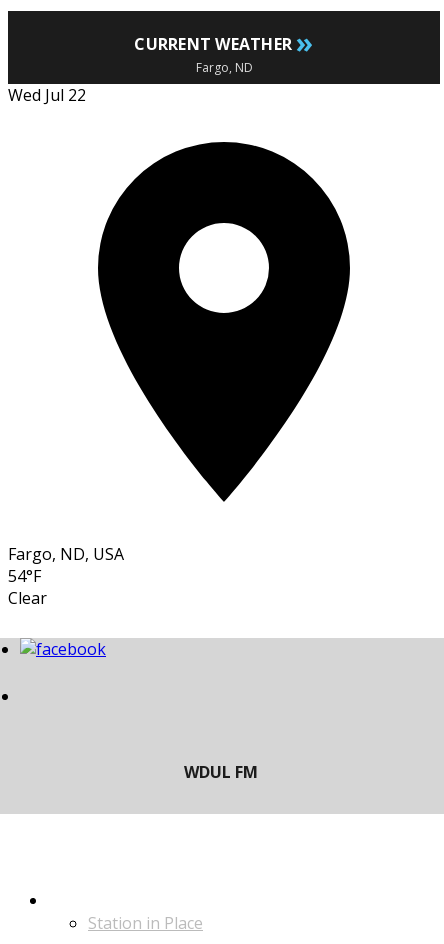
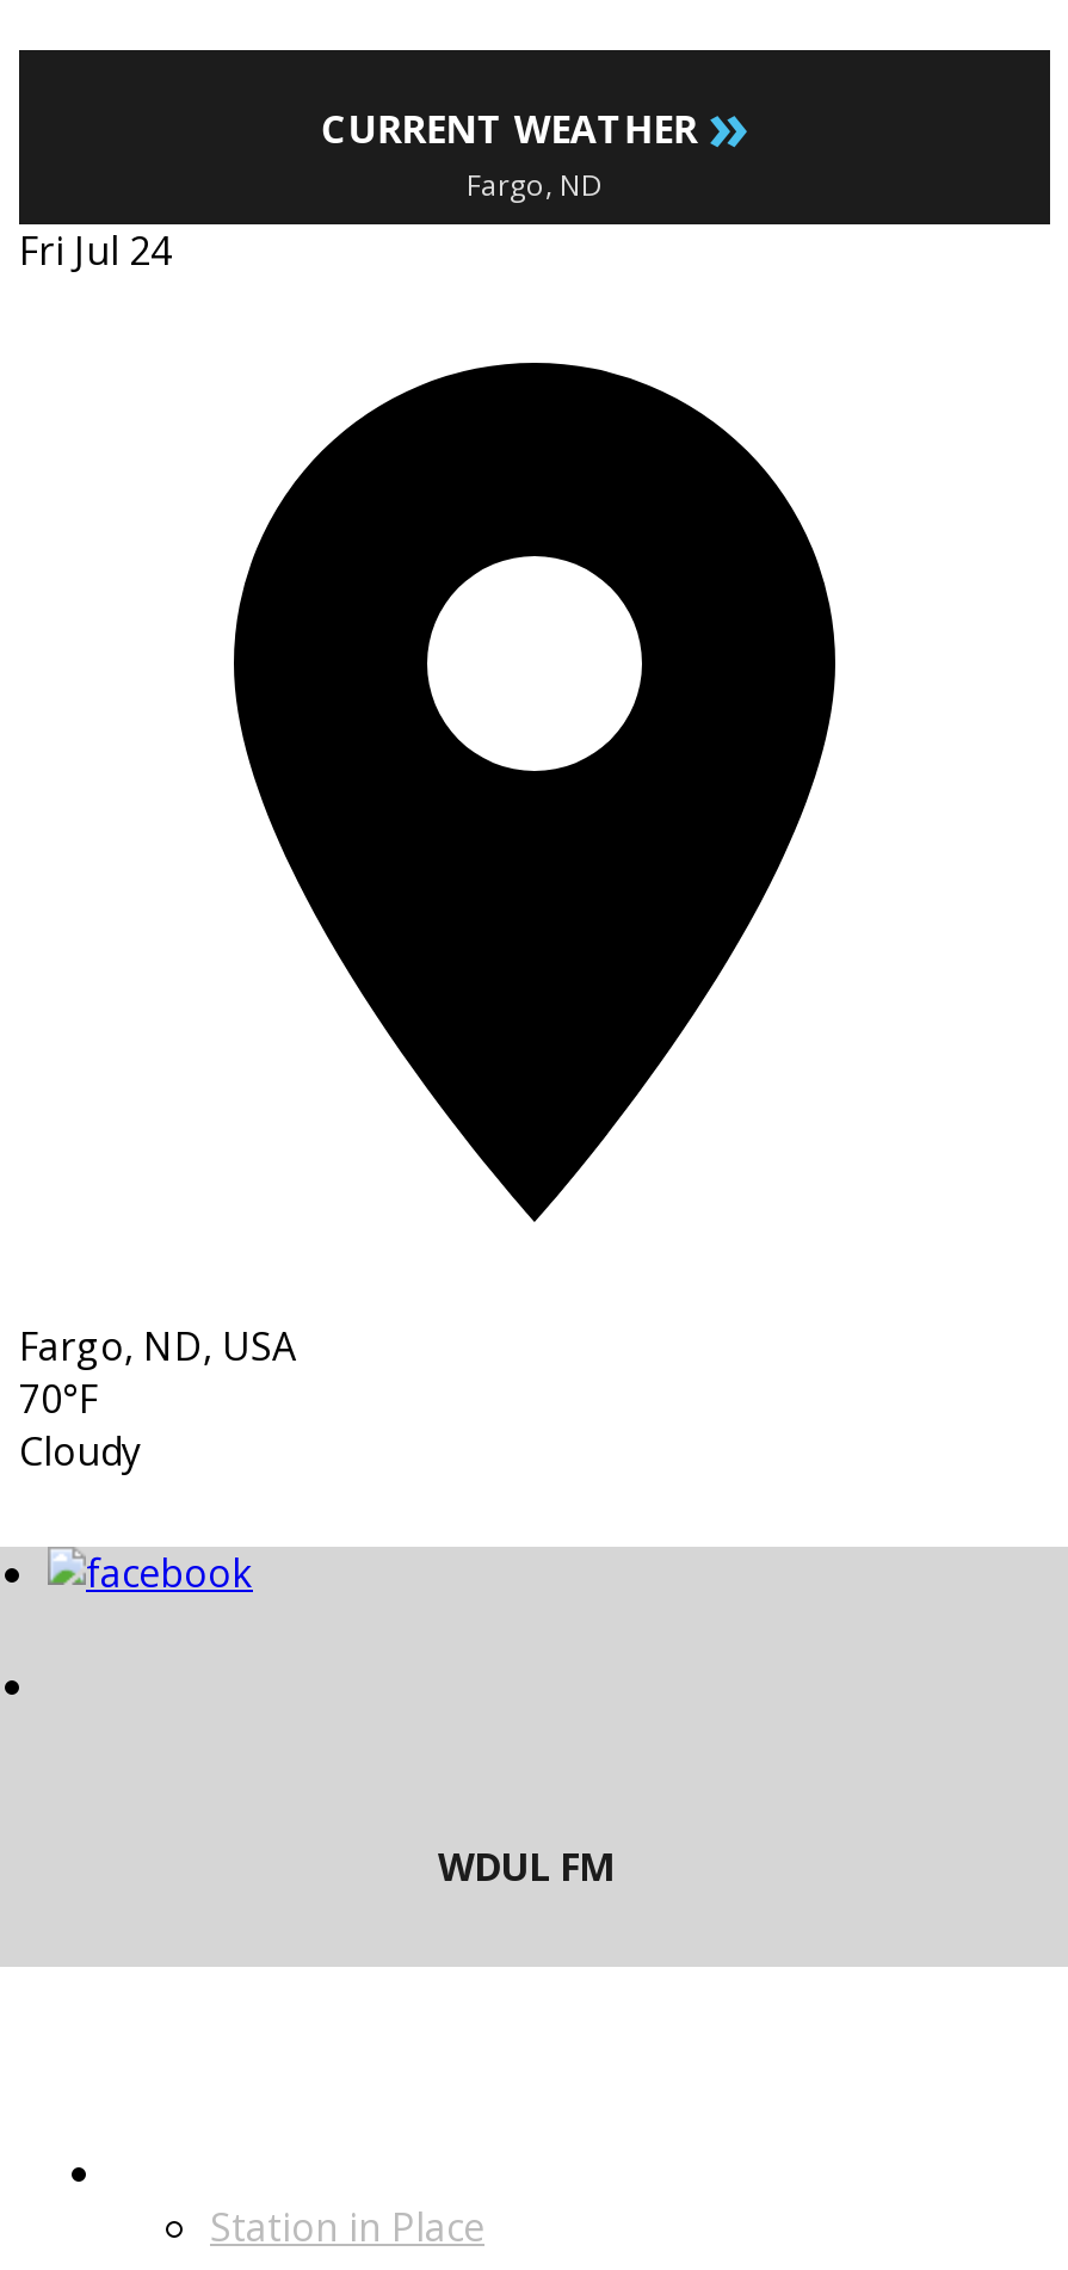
- Wed Jul 22
+ Fri Jul 24

- 54°F
- Clear
+ 70°F
+ Cloudy
